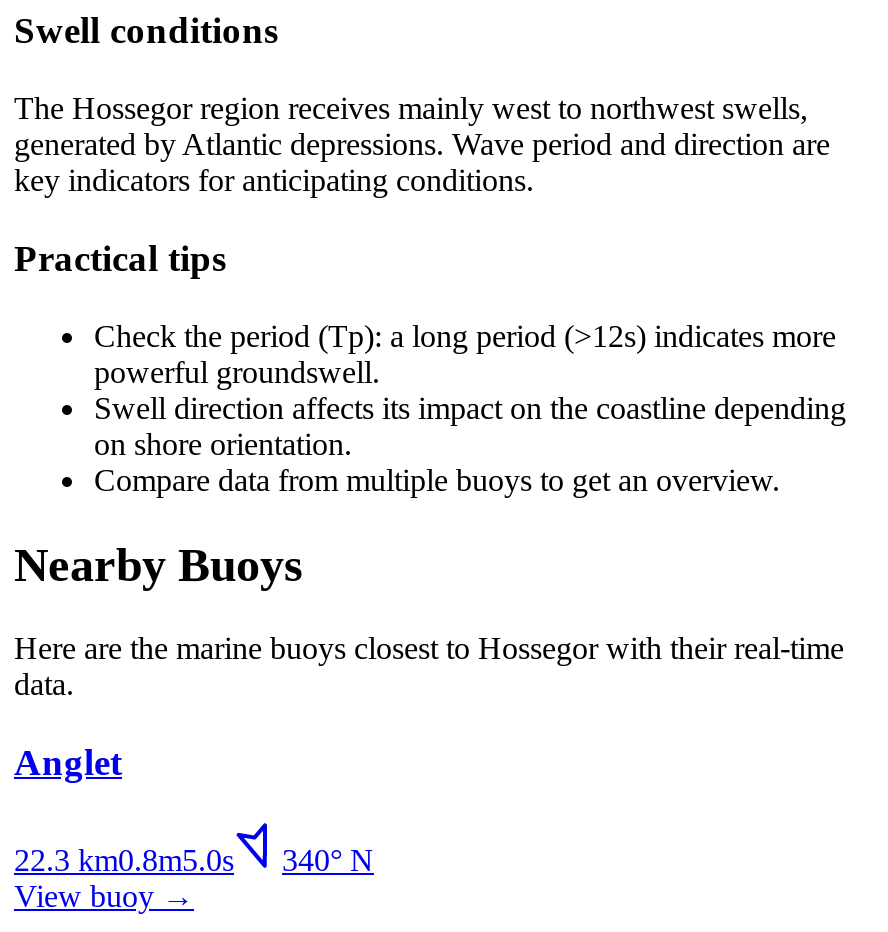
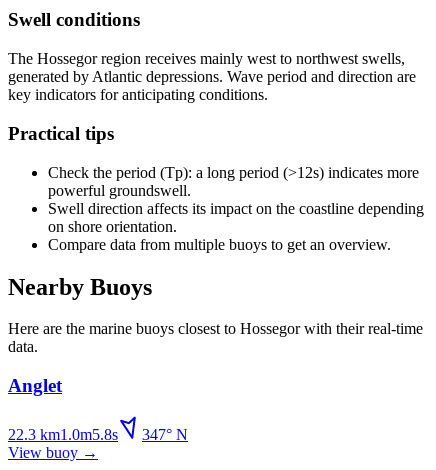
- 22.3 km0.8m5.0s
+ 22.3 km1.0m5.8s

- 340° N
+ 347° N
